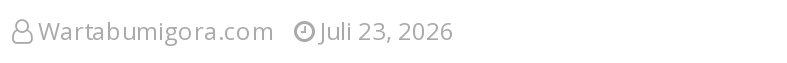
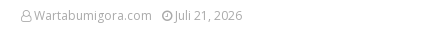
- Wartabumigora.com Juli 23, 2026
+ Wartabumigora.com Juli 21, 2026
